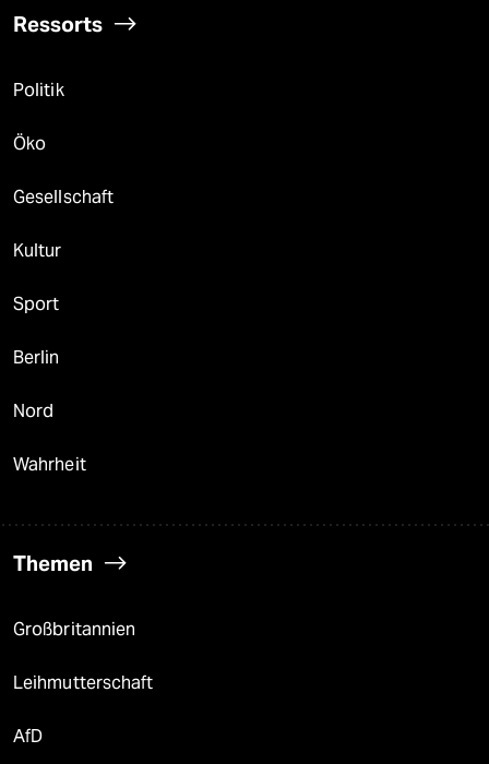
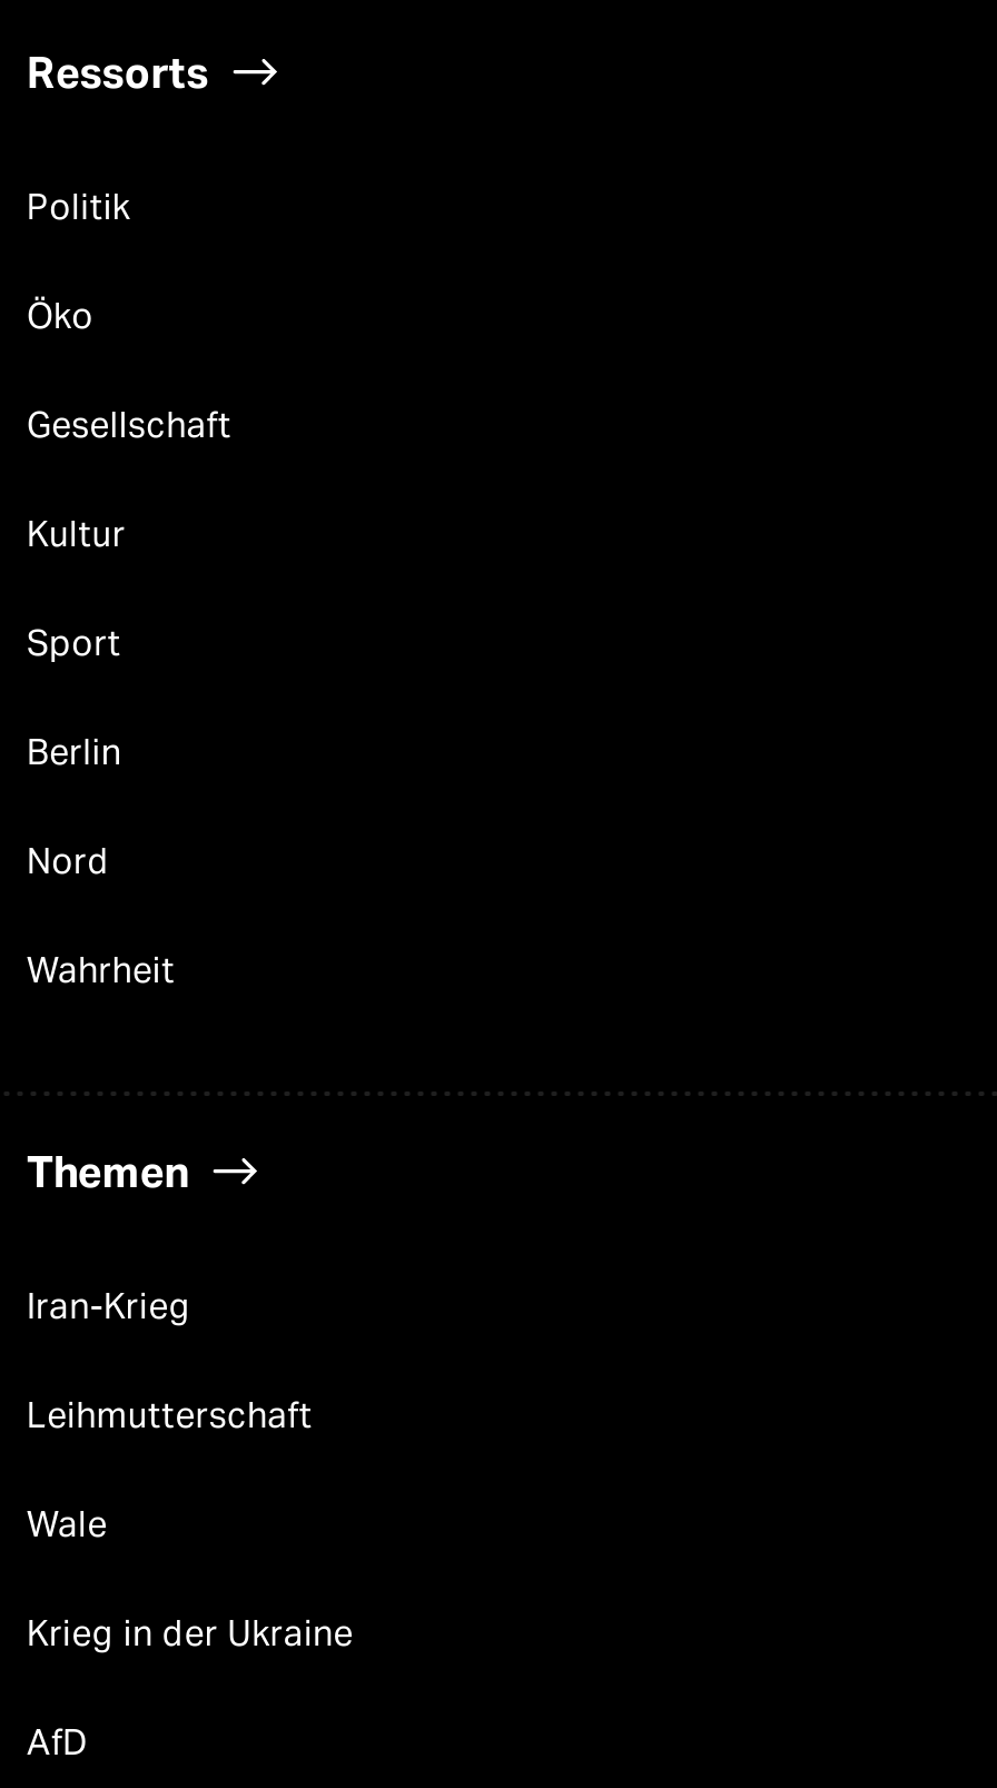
- Großbritannien
+ Iran-Krieg

+ Wale
+ Krieg in der Ukraine
